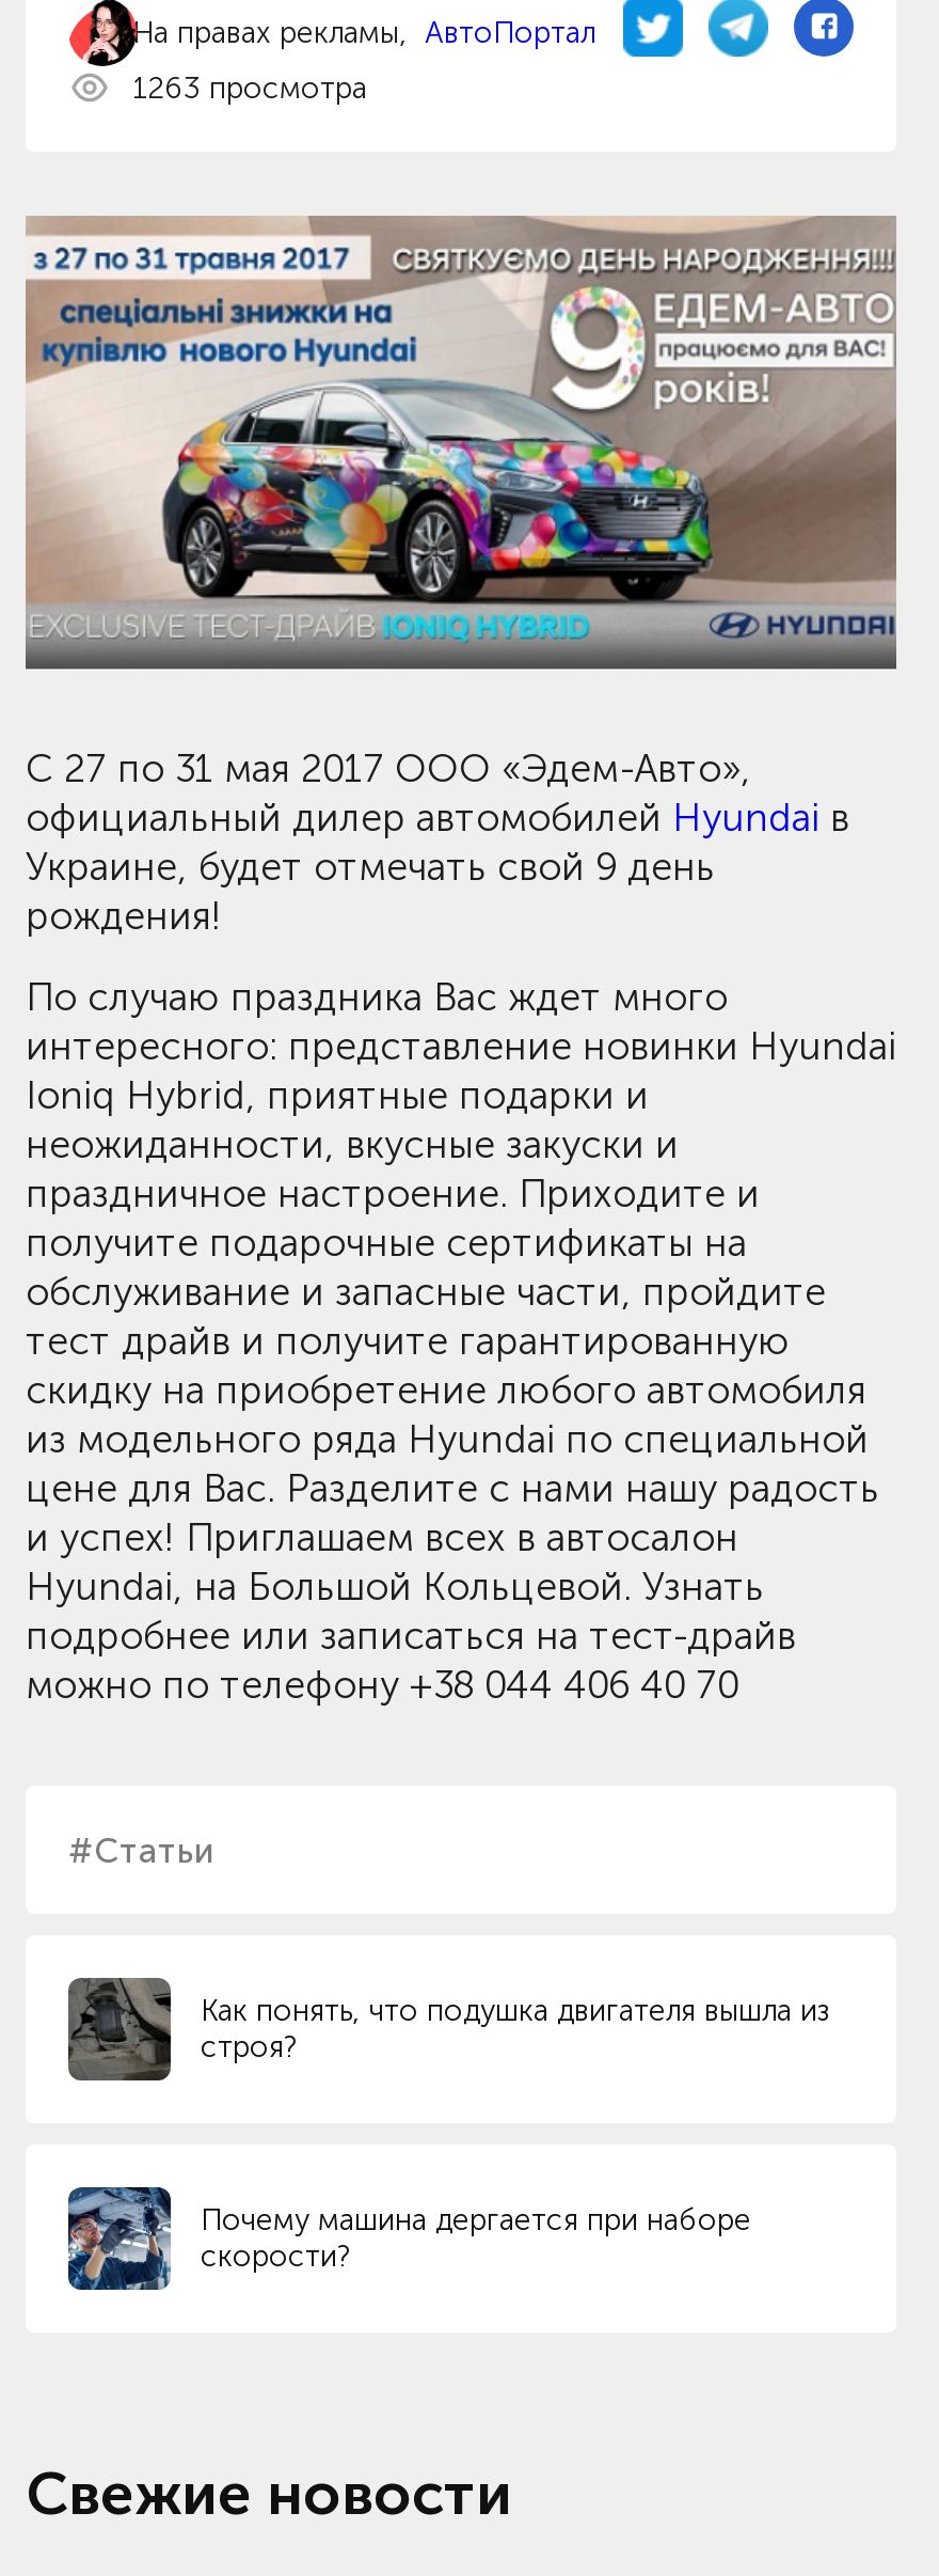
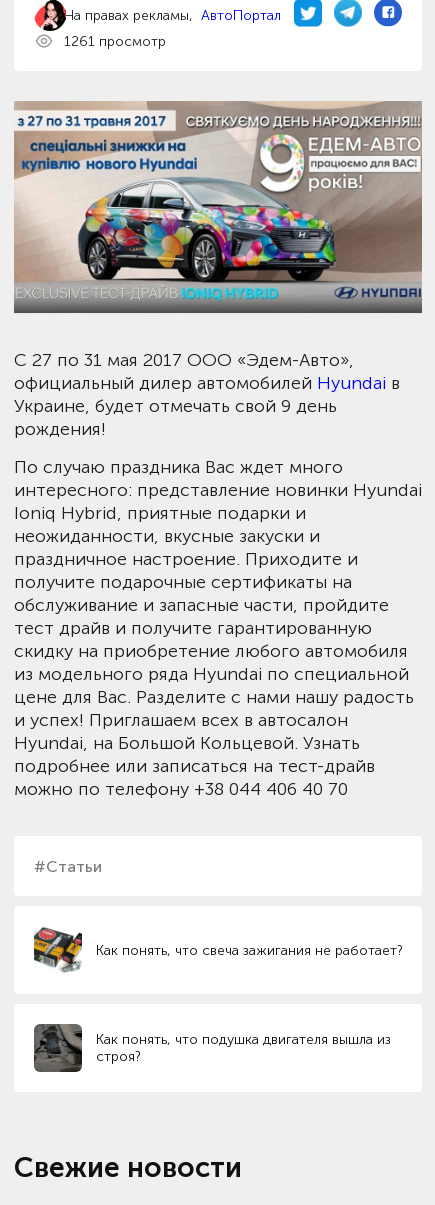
- 1263 просмотра
+ 1261 просмотр

+ [image]
+ Как понять, что свеча зажигания не работает?

moved down: [image] | Как понять, что подушка двигателя вышла из | строя?

- [image]
- Почему машина дергается при наборе
- скорости?
